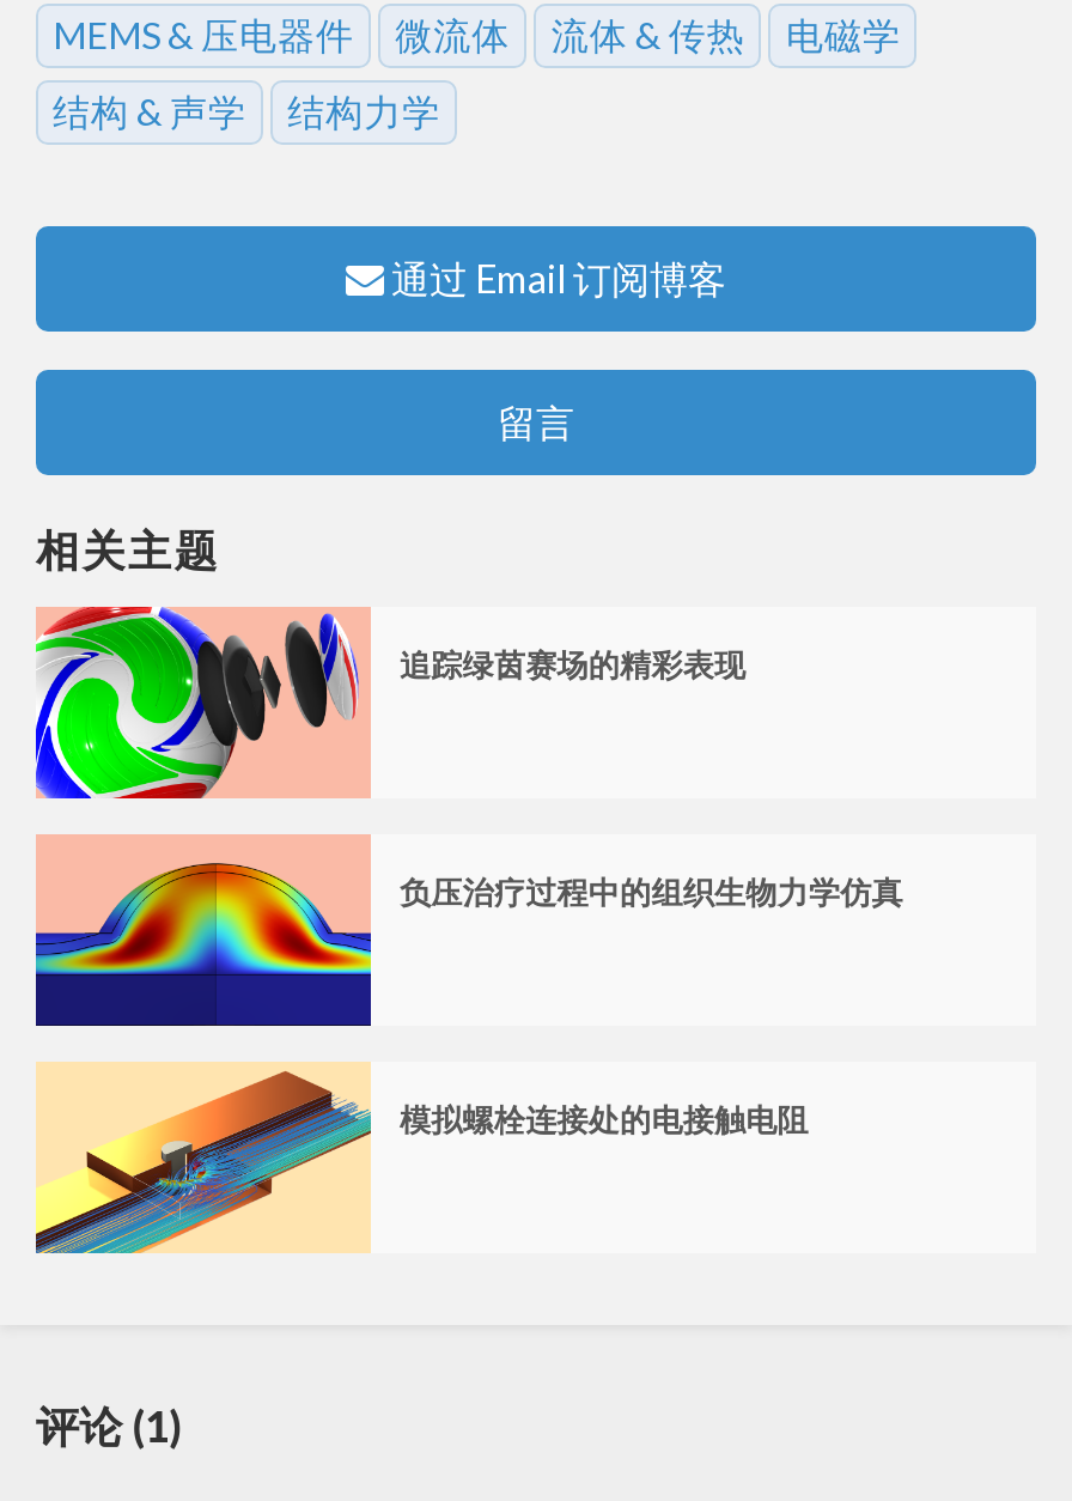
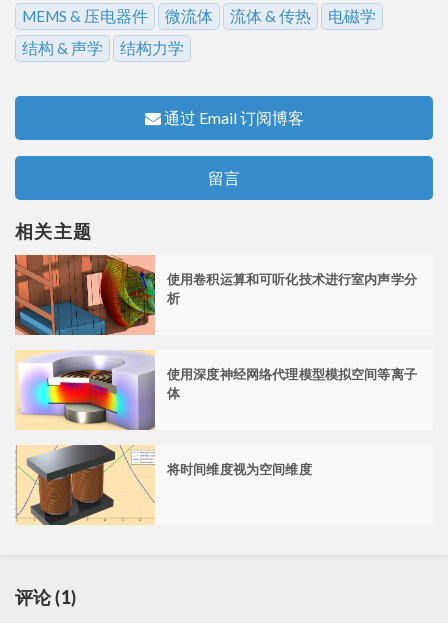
- [image]
- 追踪绿茵赛场的精彩表现
+ [image]
+ 使用卷积运算和可听化技术进行室内声学分
+ 析

- [image]
- 负压治疗过程中的组织生物力学仿真
+ [image]
+ 使用深度神经网络代理模型模拟空间等离子
+ 体

- [image]
- 模拟螺栓连接处的电接触电阻
+ [image]
+ 将时间维度视为空间维度
